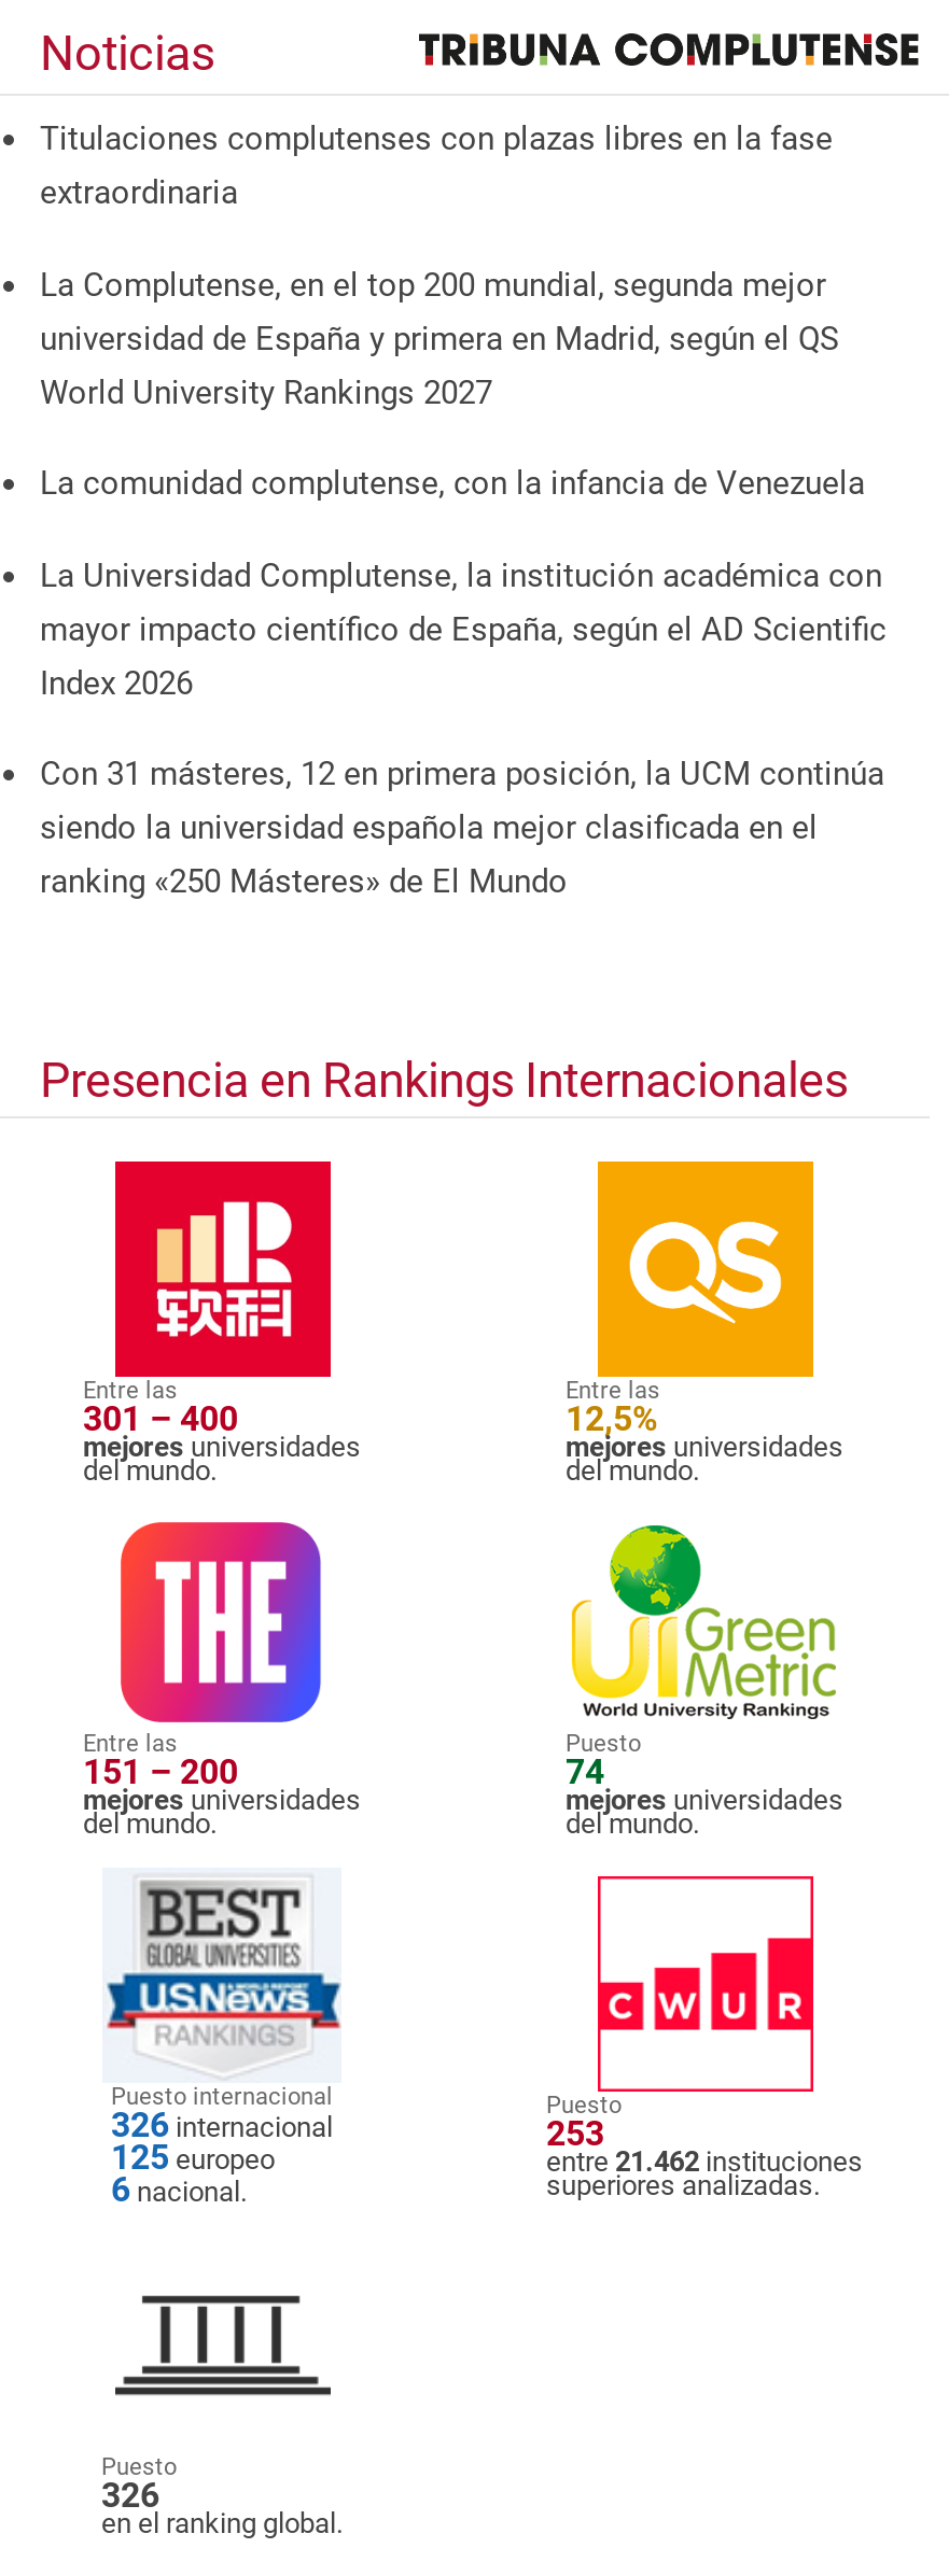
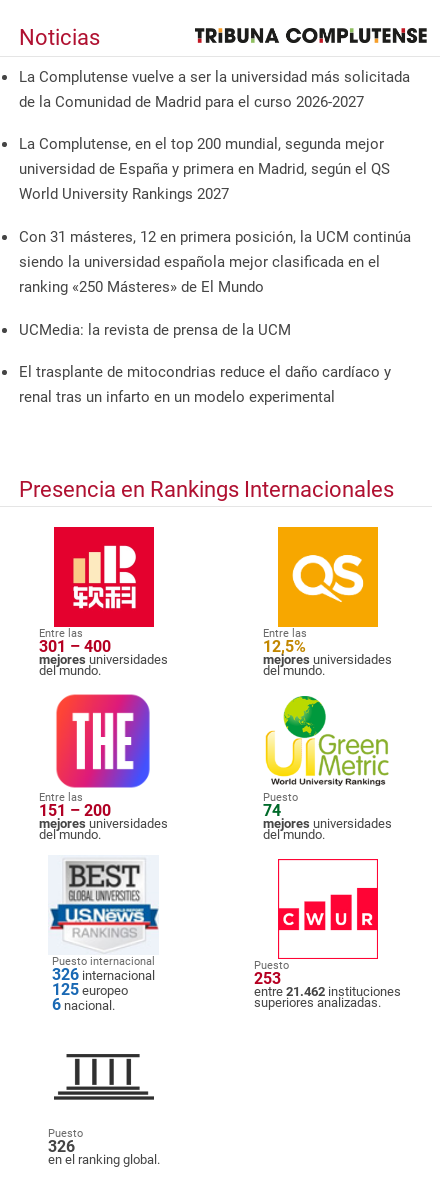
- Titulaciones complutenses con plazas libres en la fase
- extraordinaria
+ La Complutense vuelve a ser la universidad más solicitada
+ de la Comunidad de Madrid para el curso 2026-2027

- La comunidad complutense, con la infancia de Venezuela
- La Universidad Complutense, la institución académica con
- mayor impacto científico de España, según el AD Scientific
- Index 2026

moved up: Con 31 másteres, 12 en primera posición, la UCM continúa | siendo la universidad española mejor clasificada en el | ranking «250 Másteres» de El Mundo

+ UCMedia: la revista de prensa de la UCM
+ El trasplante de mitocondrias reduce el daño cardíaco y
+ renal tras un infarto en un modelo experimental
